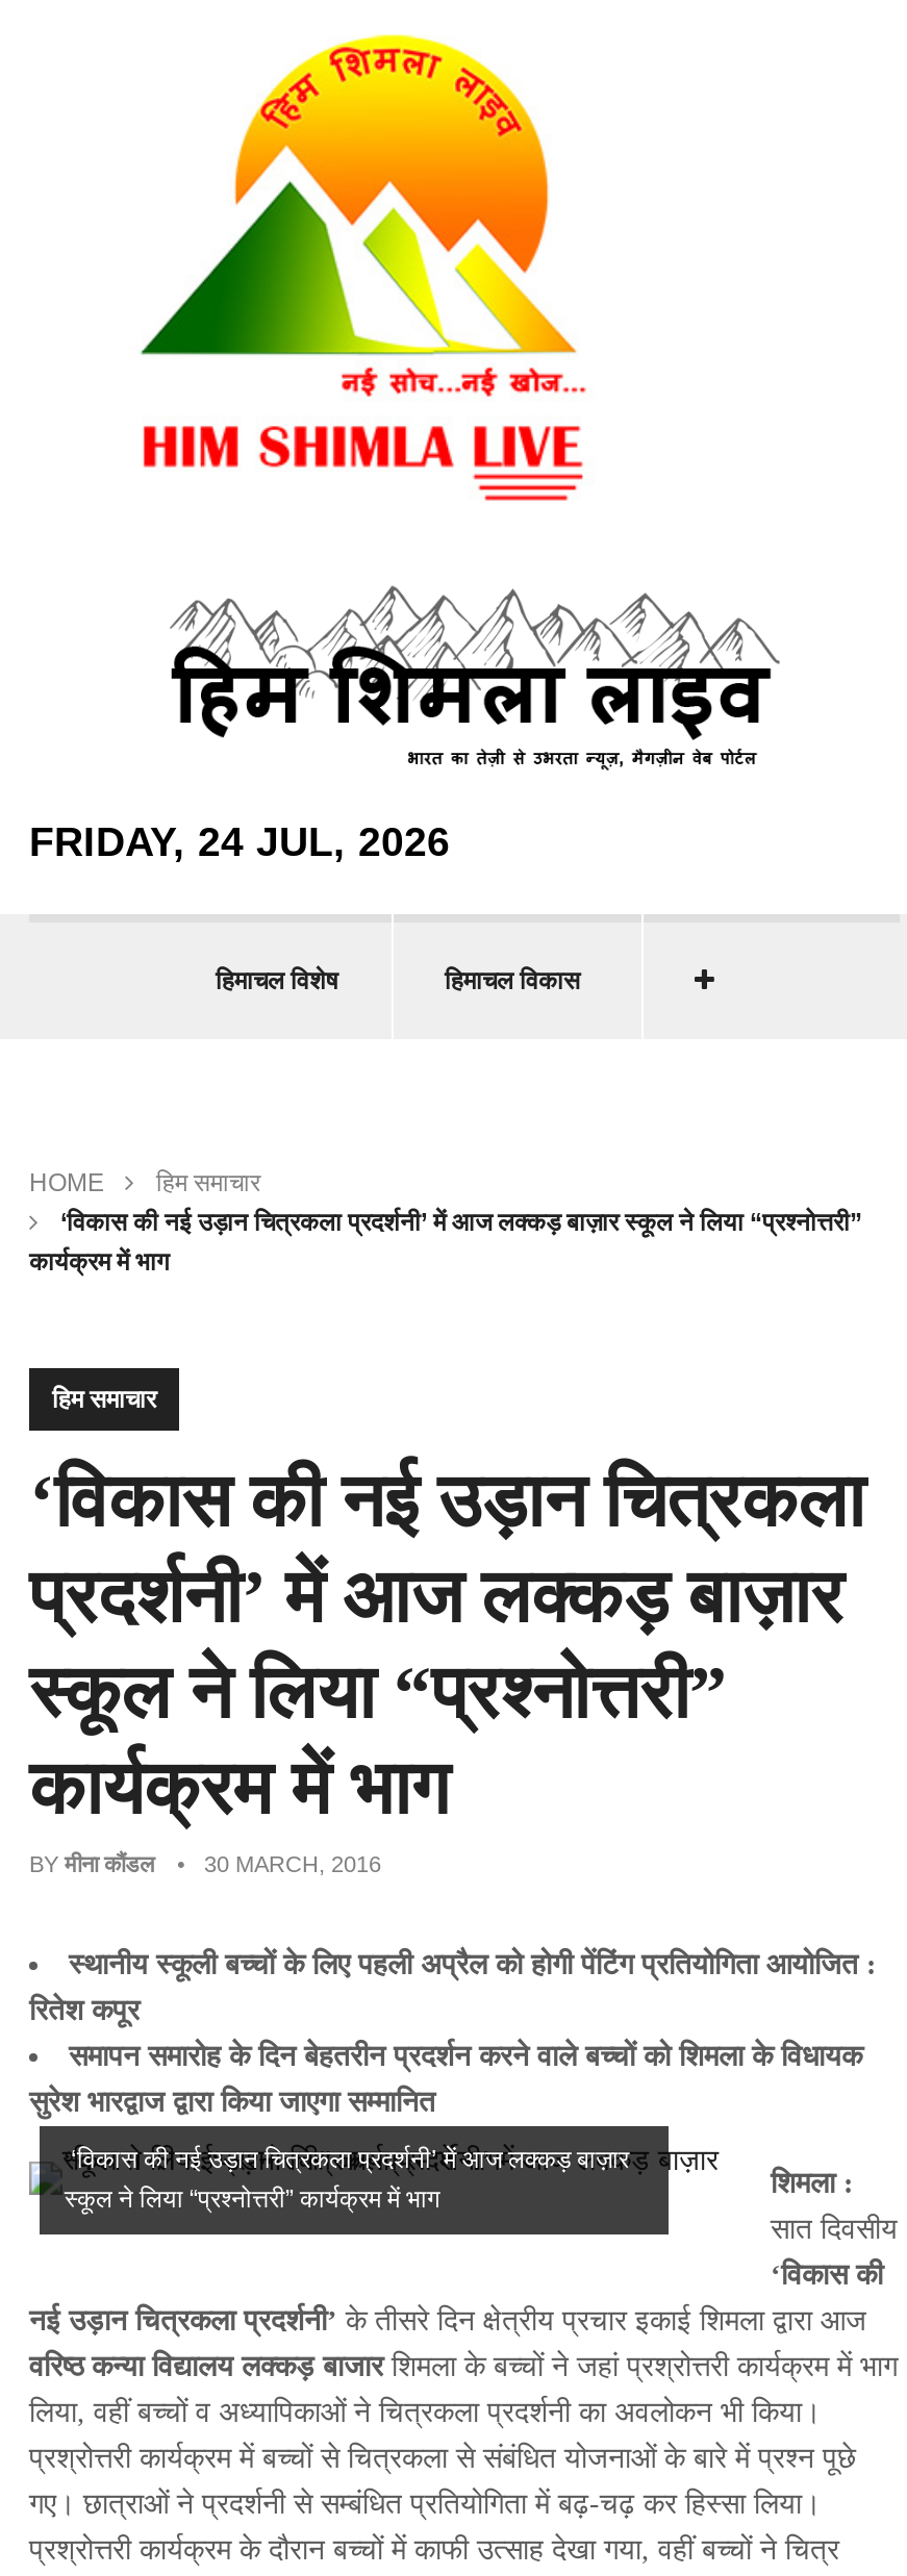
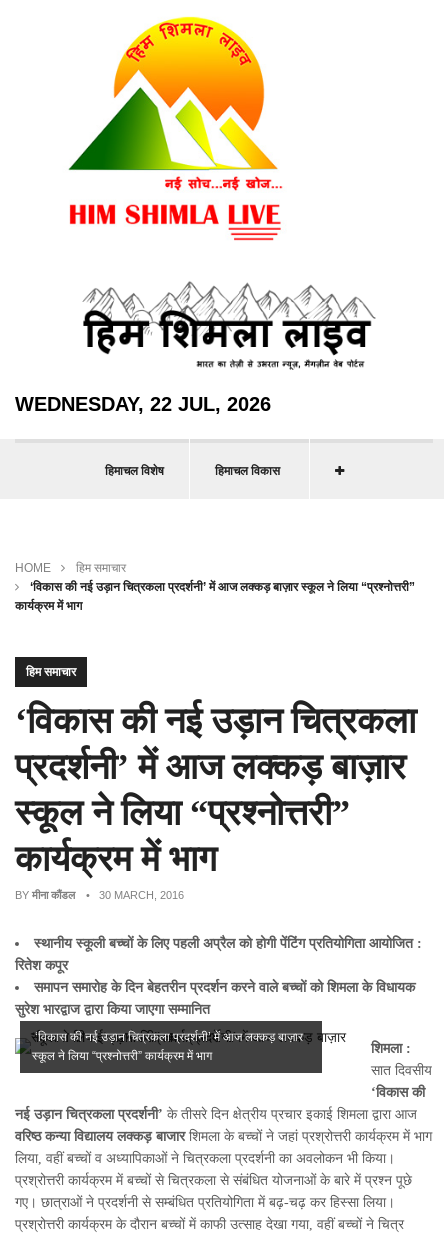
- FRIDAY, 24 JUL, 2026
+ WEDNESDAY, 22 JUL, 2026
